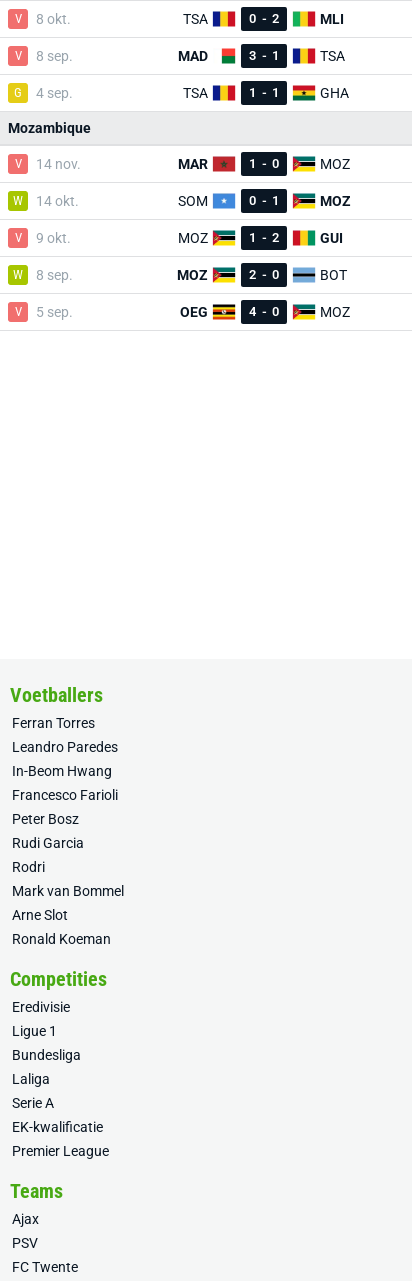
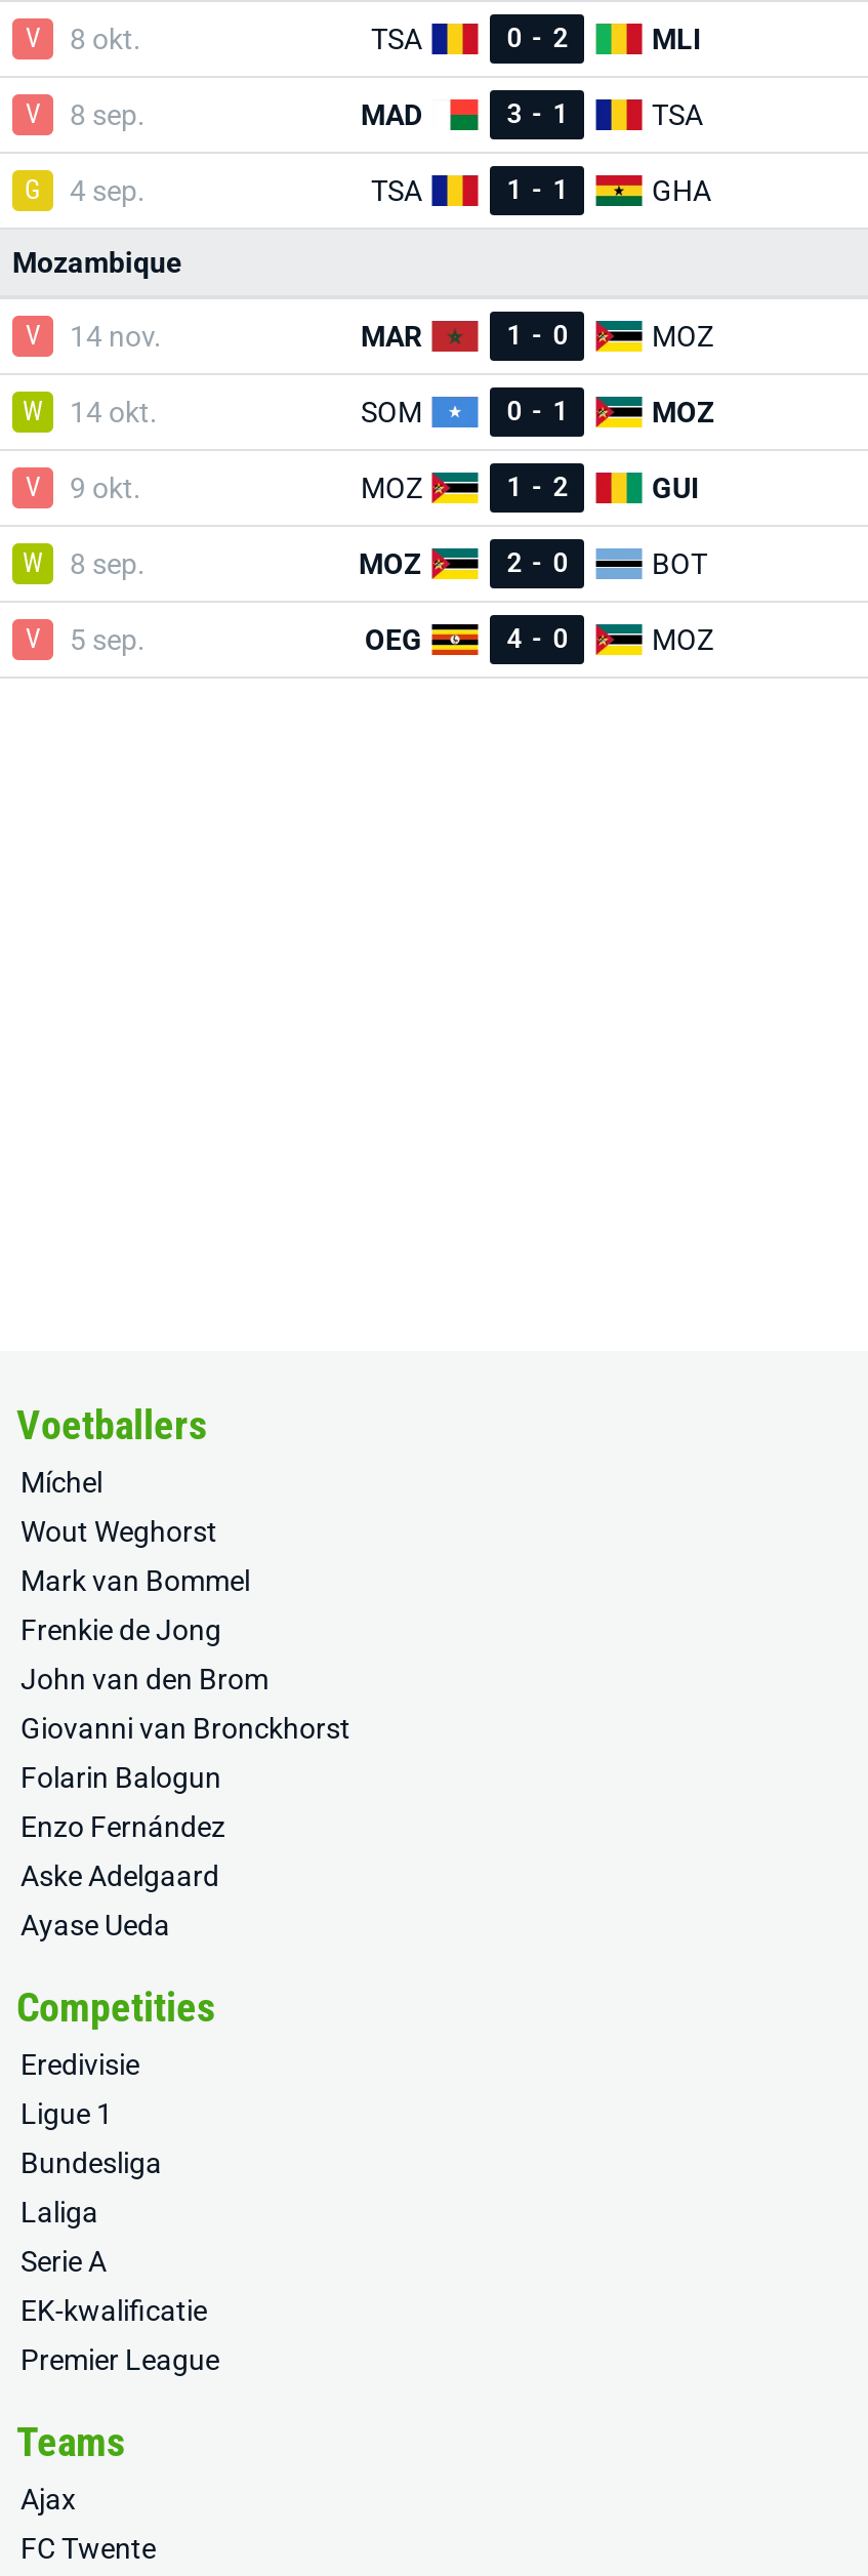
- Ferran Torres
- Leandro Paredes
- In-Beom Hwang
- Francesco Farioli
- Peter Bosz
- Rudi Garcia
- Rodri
+ Míchel
+ Wout Weghorst

moved up: Mark van Bommel

- Arne Slot
- Ronald Koeman
+ Frenkie de Jong
+ John van den Brom
+ Giovanni van Bronckhorst
+ Folarin Balogun
+ Enzo Fernández
+ Aske Adelgaard
+ Ayase Ueda

- PSV
